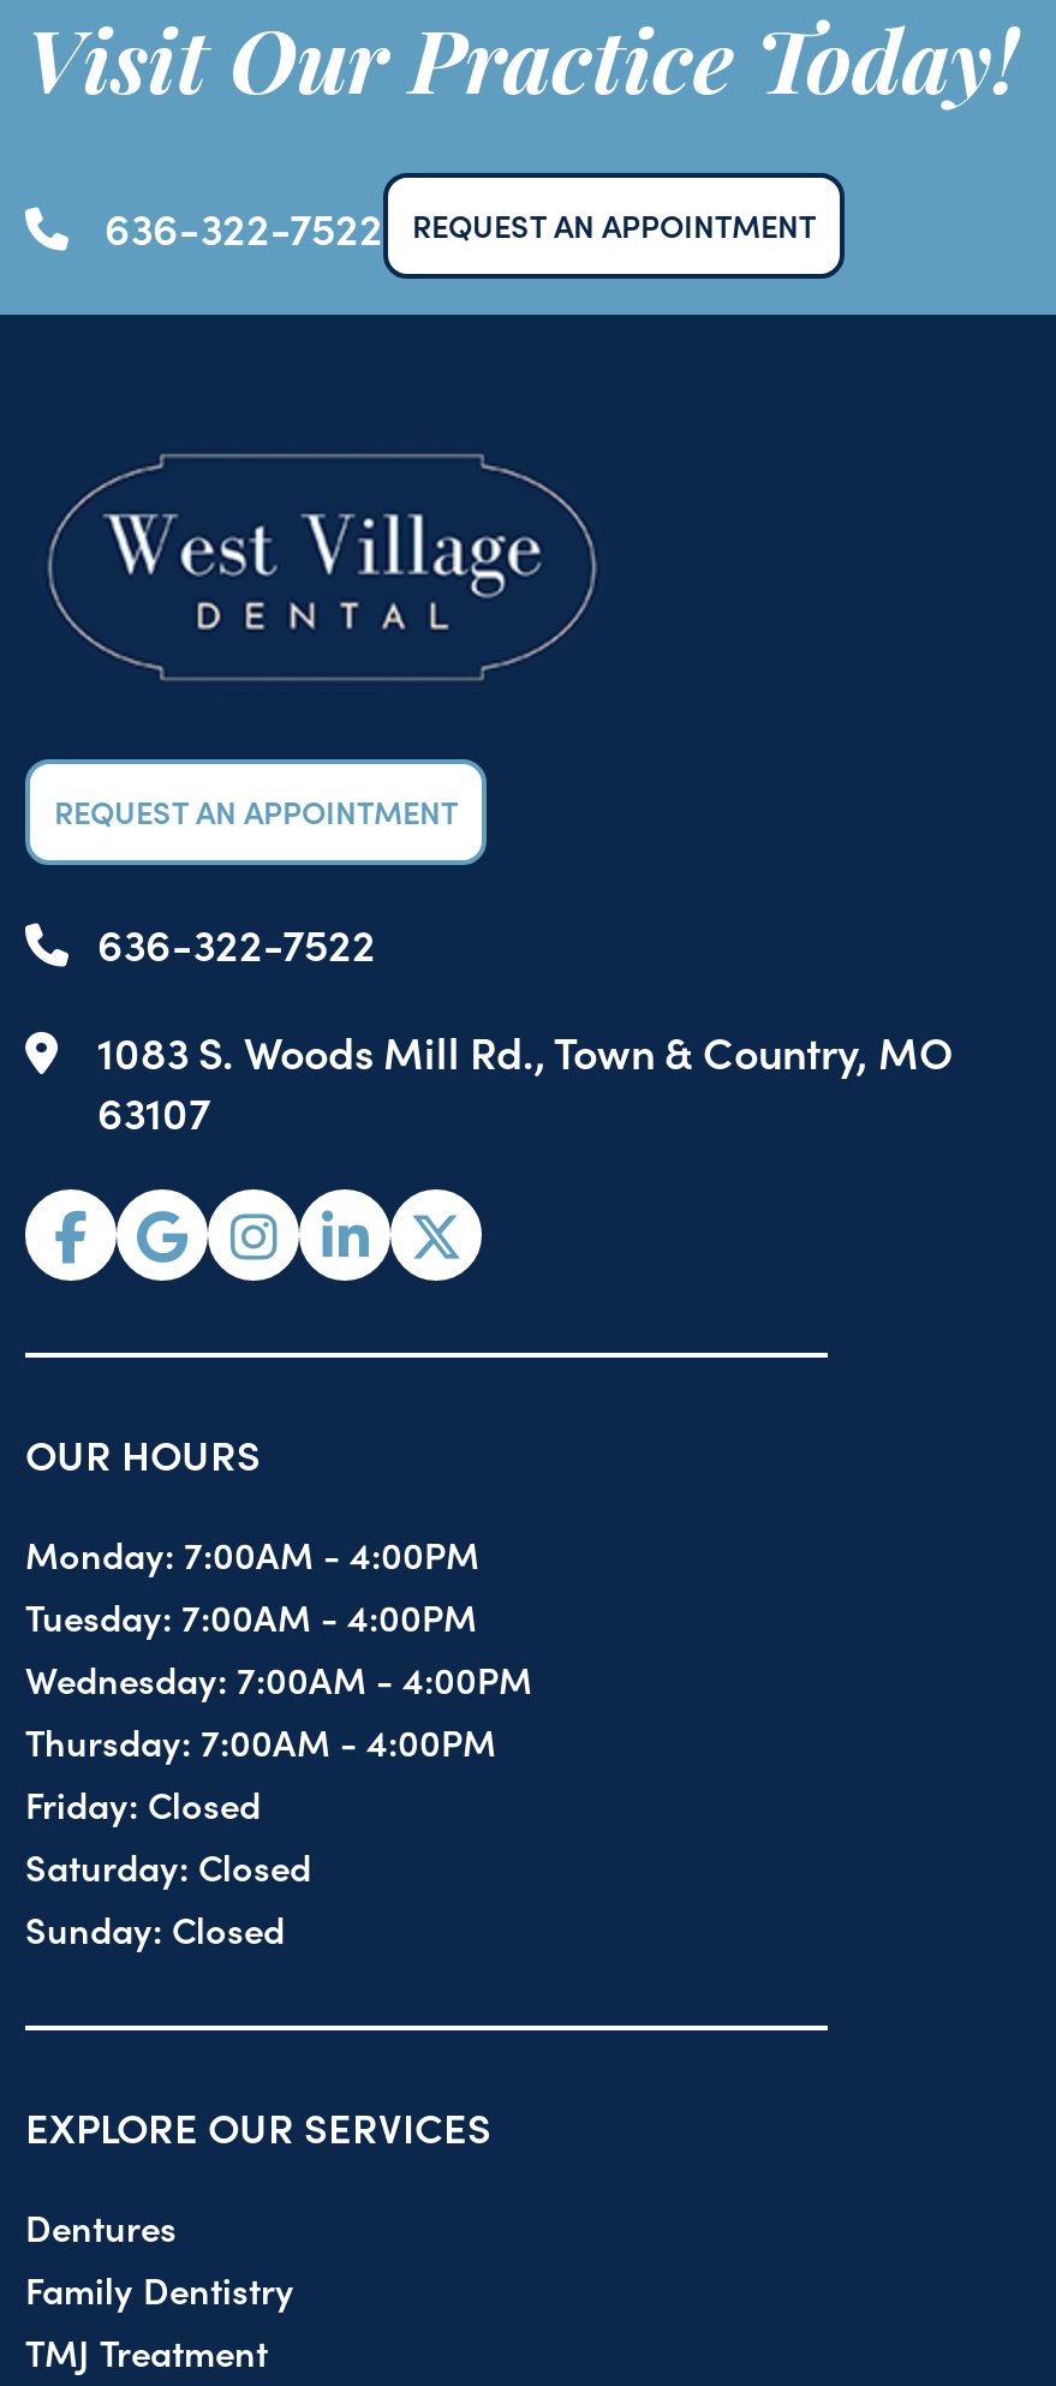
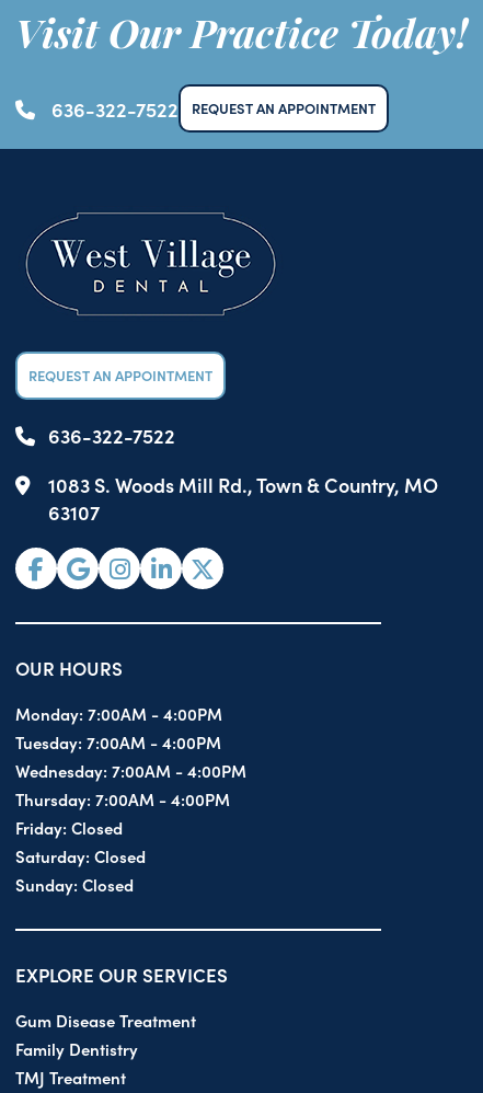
- Dentures
+ Gum Disease Treatment
